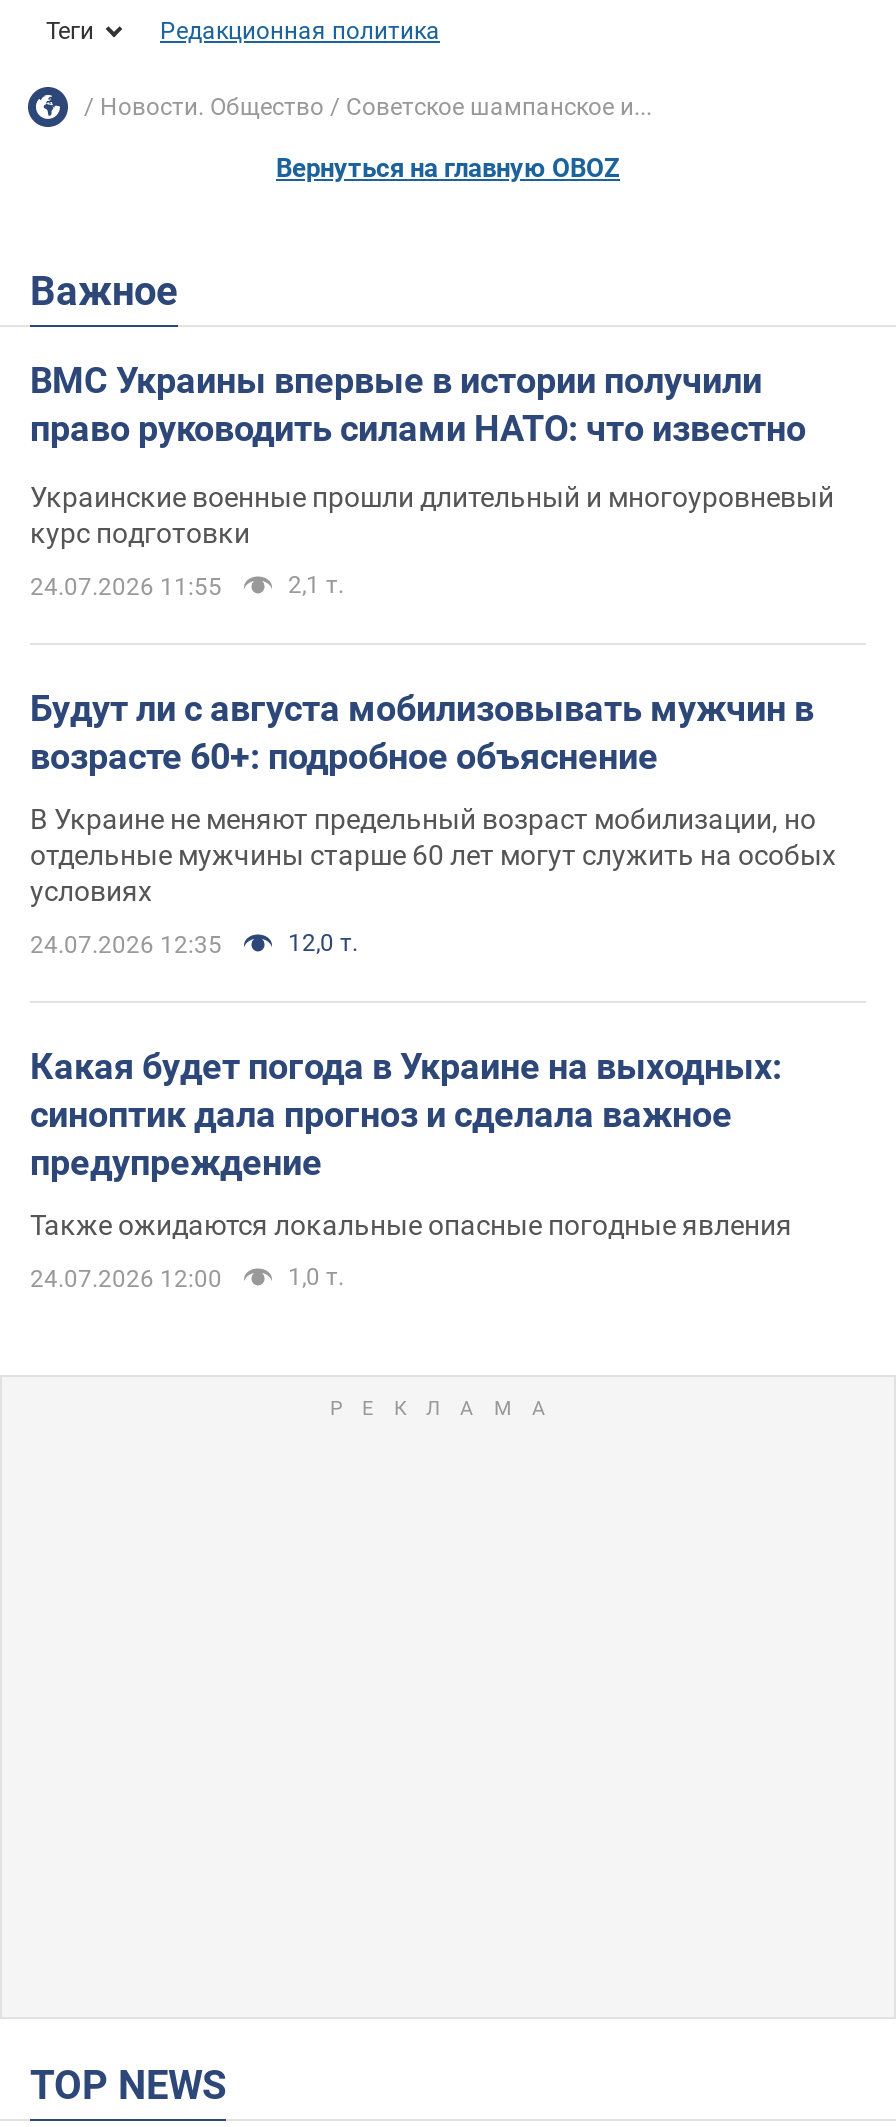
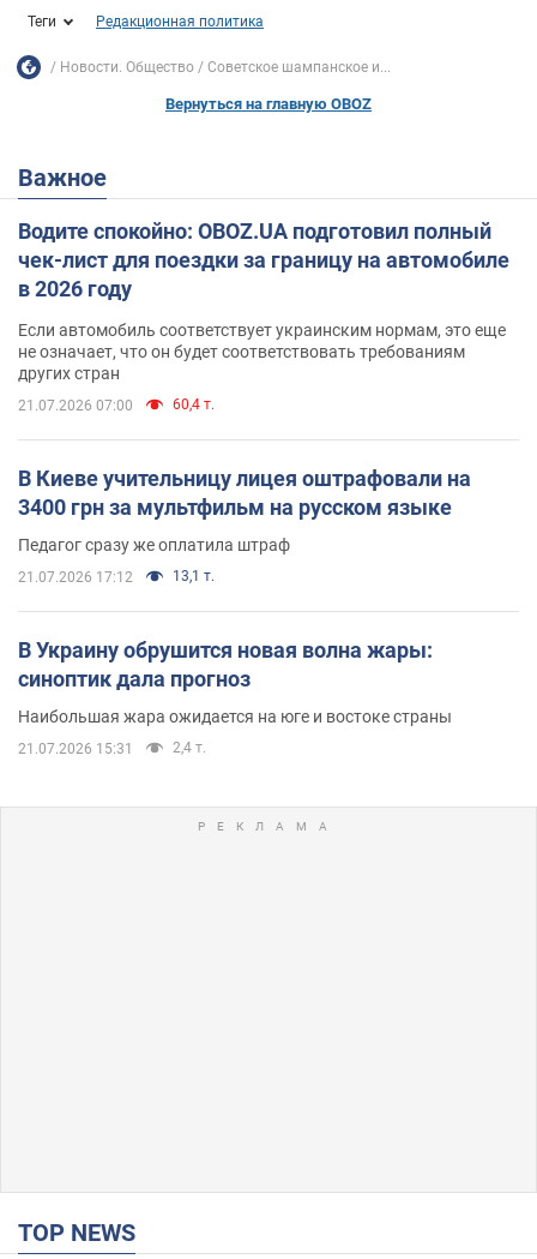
- ВМС Украины впервые в истории получили
- право руководить силами НАТО: что известно
+ Водите спокойно: OBOZ.UA подготовил полный
+ чек-лист для поездки за границу на автомобиле
+ в 2026 году

- Украинские военные прошли длительный и многоуровневый
- курс подготовки
+ Если автомобиль соответствует украинским нормам, это еще
+ не означает, что он будет соответствовать требованиям
+ других стран

- 24.07.2026 11:55
- 2,1 т.
+ 21.07.2026 07:00
+ 60,4 т.

- Будут ли с августа мобилизовывать мужчин в
- возрасте 60+: подробное объяснение
+ В Киеве учительницу лицея оштрафовали на
+ 3400 грн за мультфильм на русском языке

- В Украине не меняют предельный возраст мобилизации, но
- отдельные мужчины старше 60 лет могут служить на особых
- условиях
+ Педагог сразу же оплатила штраф

- 24.07.2026 12:35
- 12,0 т.
+ 21.07.2026 17:12
+ 13,1 т.

- Какая будет погода в Украине на выходных:
- синоптик дала прогноз и сделала важное
- предупреждение
+ В Украину обрушится новая волна жары:
+ синоптик дала прогноз

- Также ожидаются локальные опасные погодные явления
+ Наибольшая жара ожидается на юге и востоке страны

- 24.07.2026 12:00
- 1,0 т.
+ 21.07.2026 15:31
+ 2,4 т.
